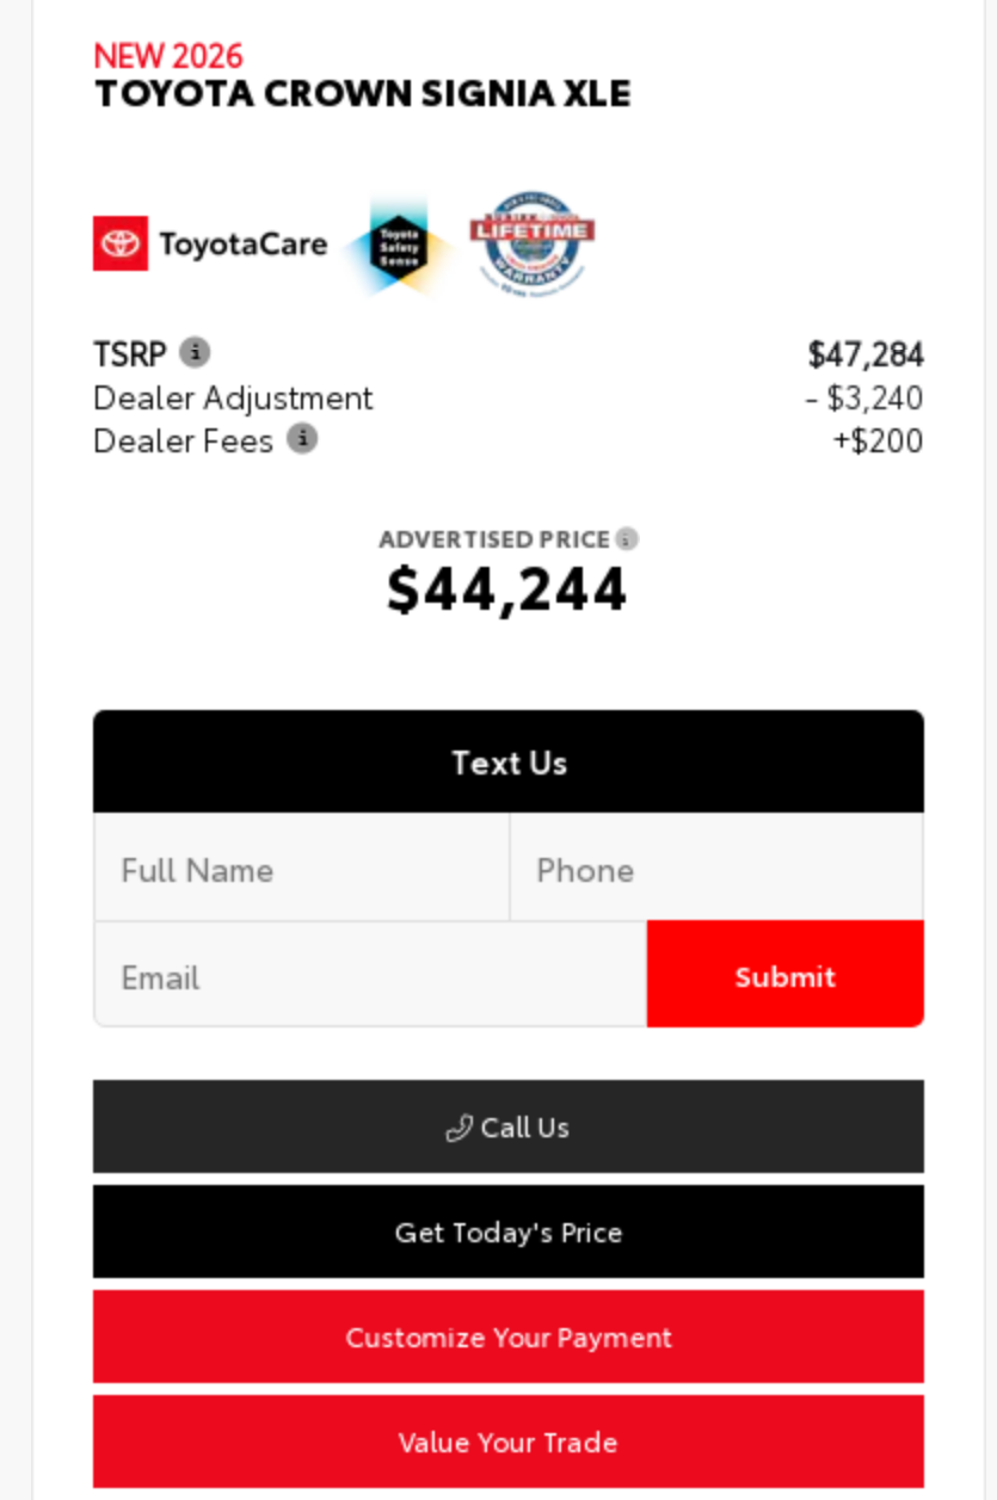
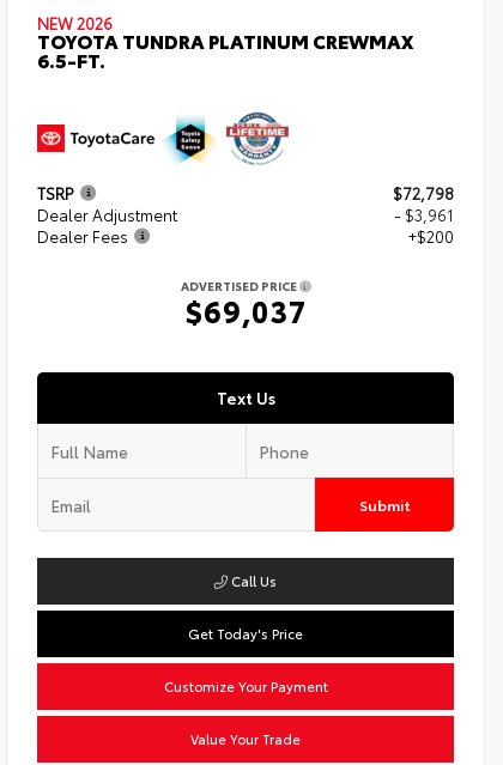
- TOYOTA CROWN SIGNIA XLE
+ TOYOTA TUNDRA PLATINUM CREWMAX
+ 6.5-FT.

- $47,284
+ $72,798

- - $3,240
+ - $3,961

- $44,244
+ $69,037
